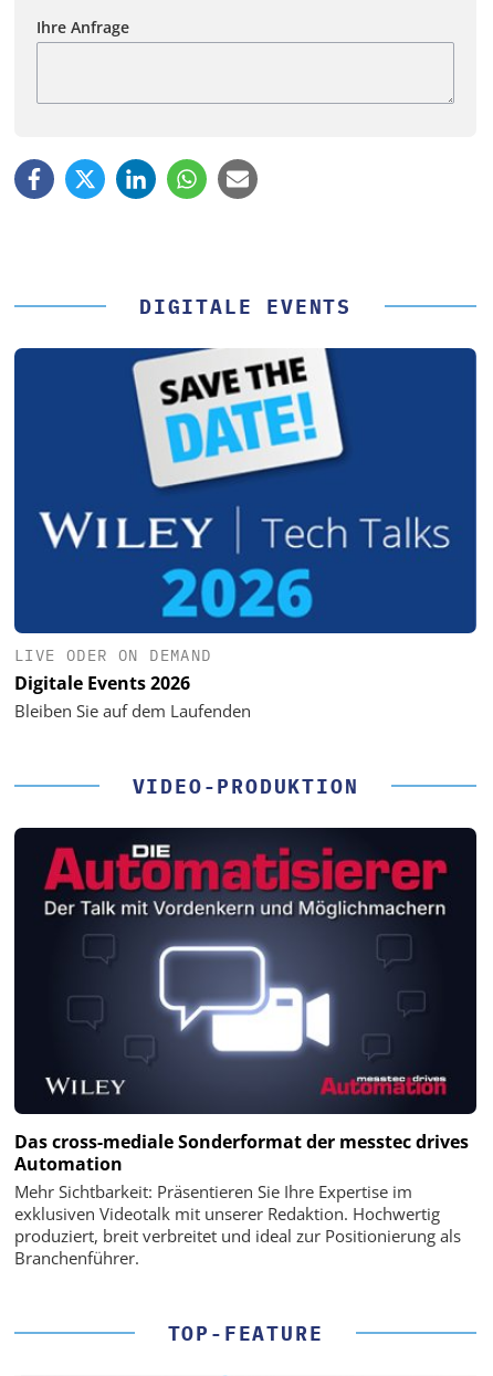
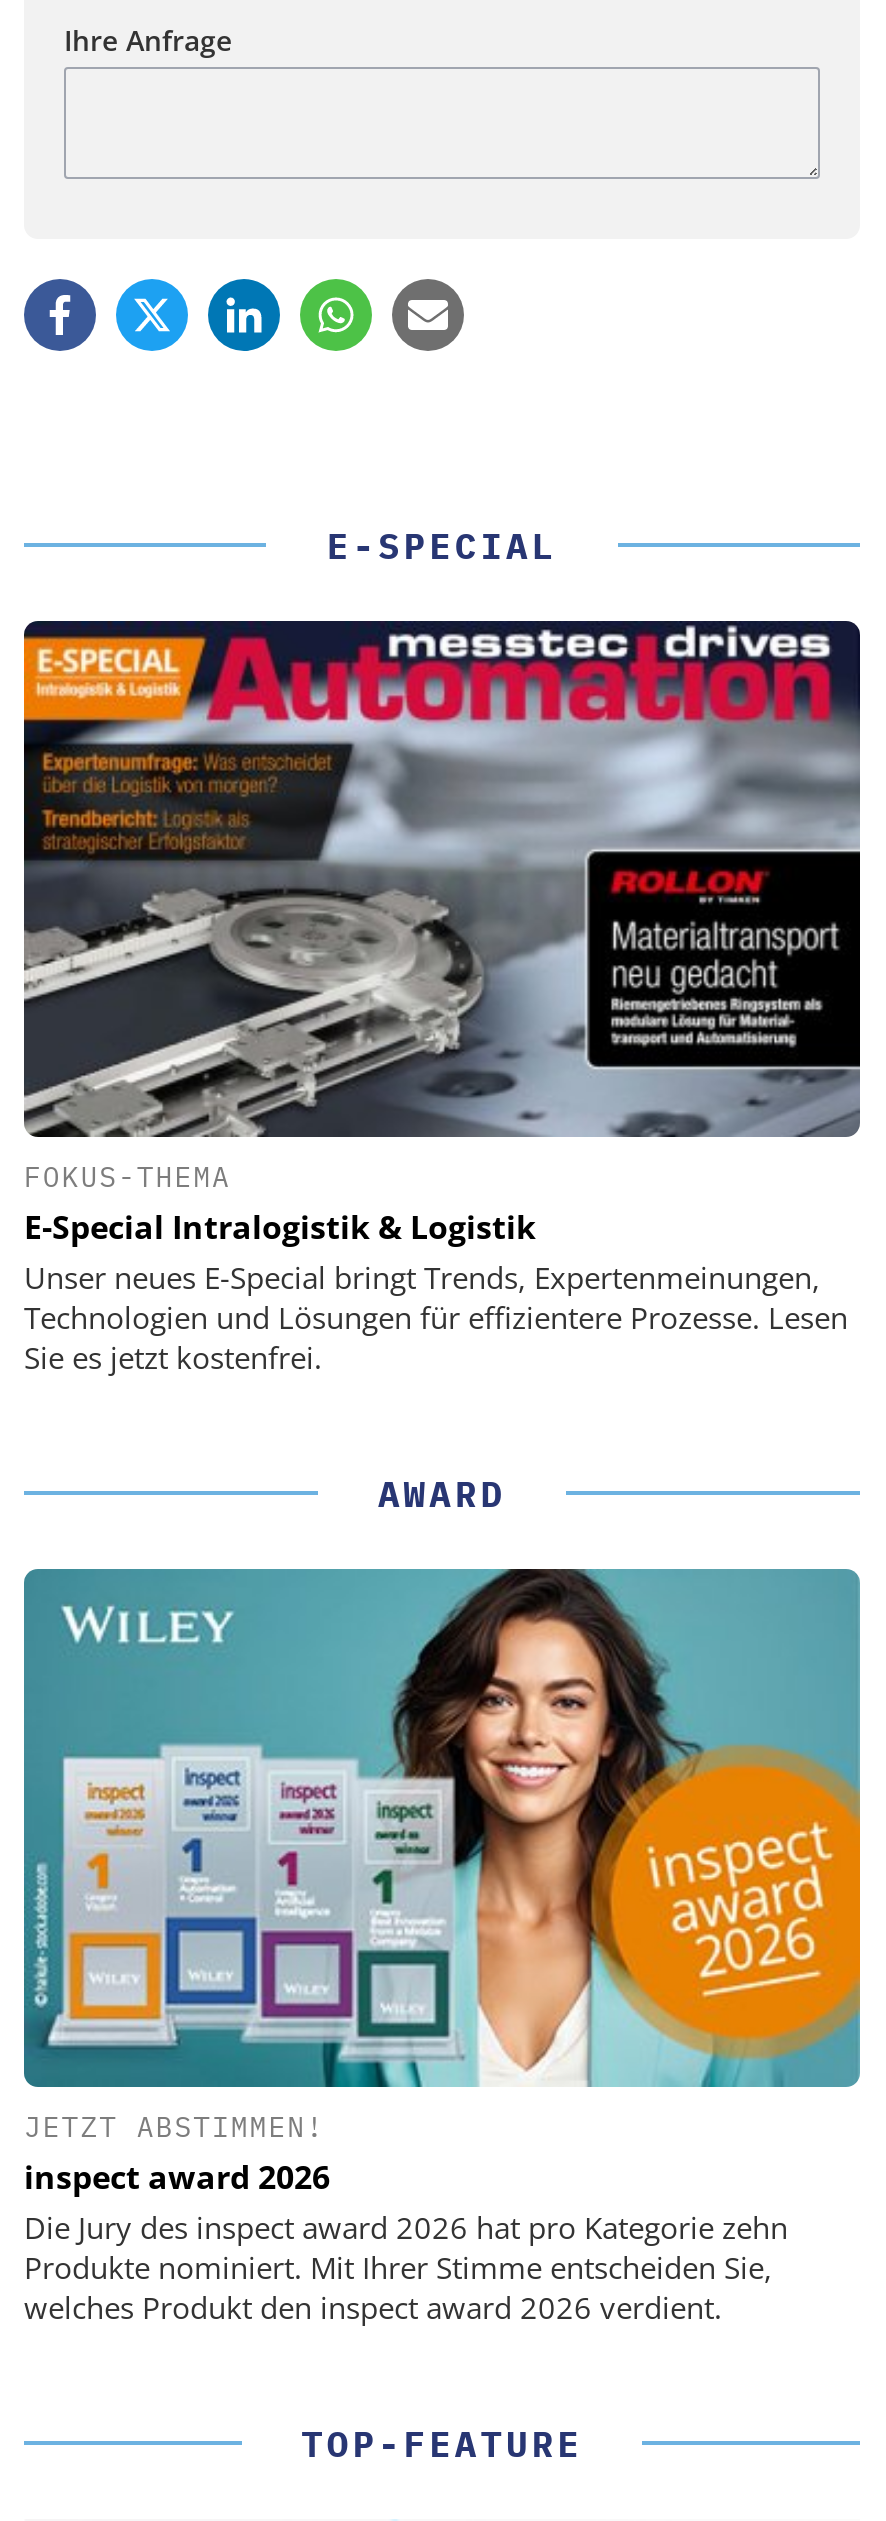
- DIGITALE EVENTS
+ E-SPECIAL

- [image]
- LIVE ODER ON DEMAND
- Digitale Events 2026
- Bleiben Sie auf dem Laufenden
+ [image]
+ FOKUS-THEMA
+ E-Special Intralogistik & Logistik
+ Unser neues E-Special bringt Trends, Expertenmeinungen,
+ Technologien und Lösungen für effizientere Prozesse. Lesen
+ Sie es jetzt kostenfrei.

- VIDEO-PRODUKTION
+ AWARD

- [image]
+ [image]

- Das cross-mediale Sonderformat der messtec drives
- Automation
- Mehr Sichtbarkeit: Präsentieren Sie Ihre Expertise im
- exklusiven Videotalk mit unserer Redaktion. Hochwertig
- produziert, breit verbreitet und ideal zur Positionierung als
- Branchenführer.
+ JETZT ABSTIMMEN!
+ inspect award 2026
+ Die Jury des inspect award 2026 hat pro Kategorie zehn
+ Produkte nominiert. Mit Ihrer Stimme entscheiden Sie,
+ welches Produkt den inspect award 2026 verdient.
